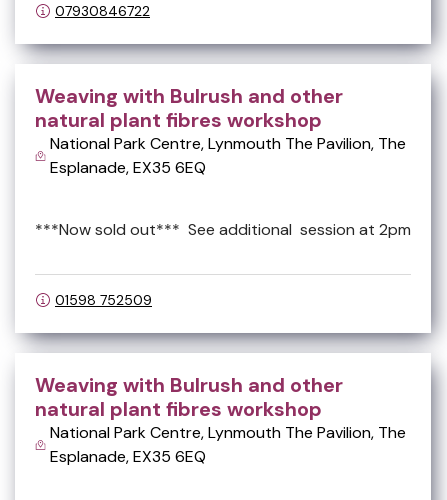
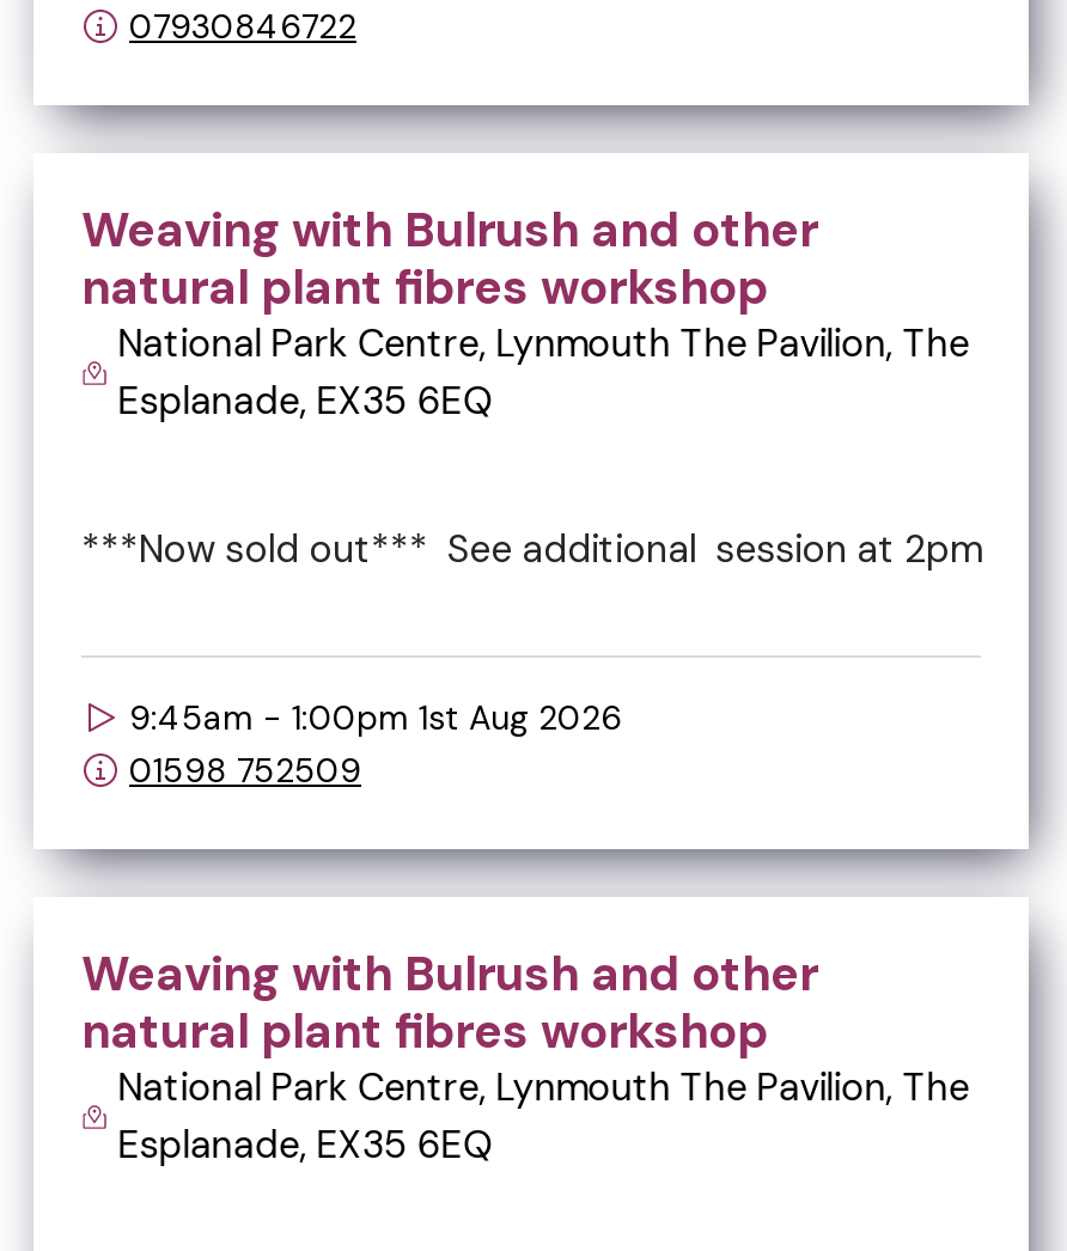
+ 9:45am - 1:00pm 1st Aug 2026
